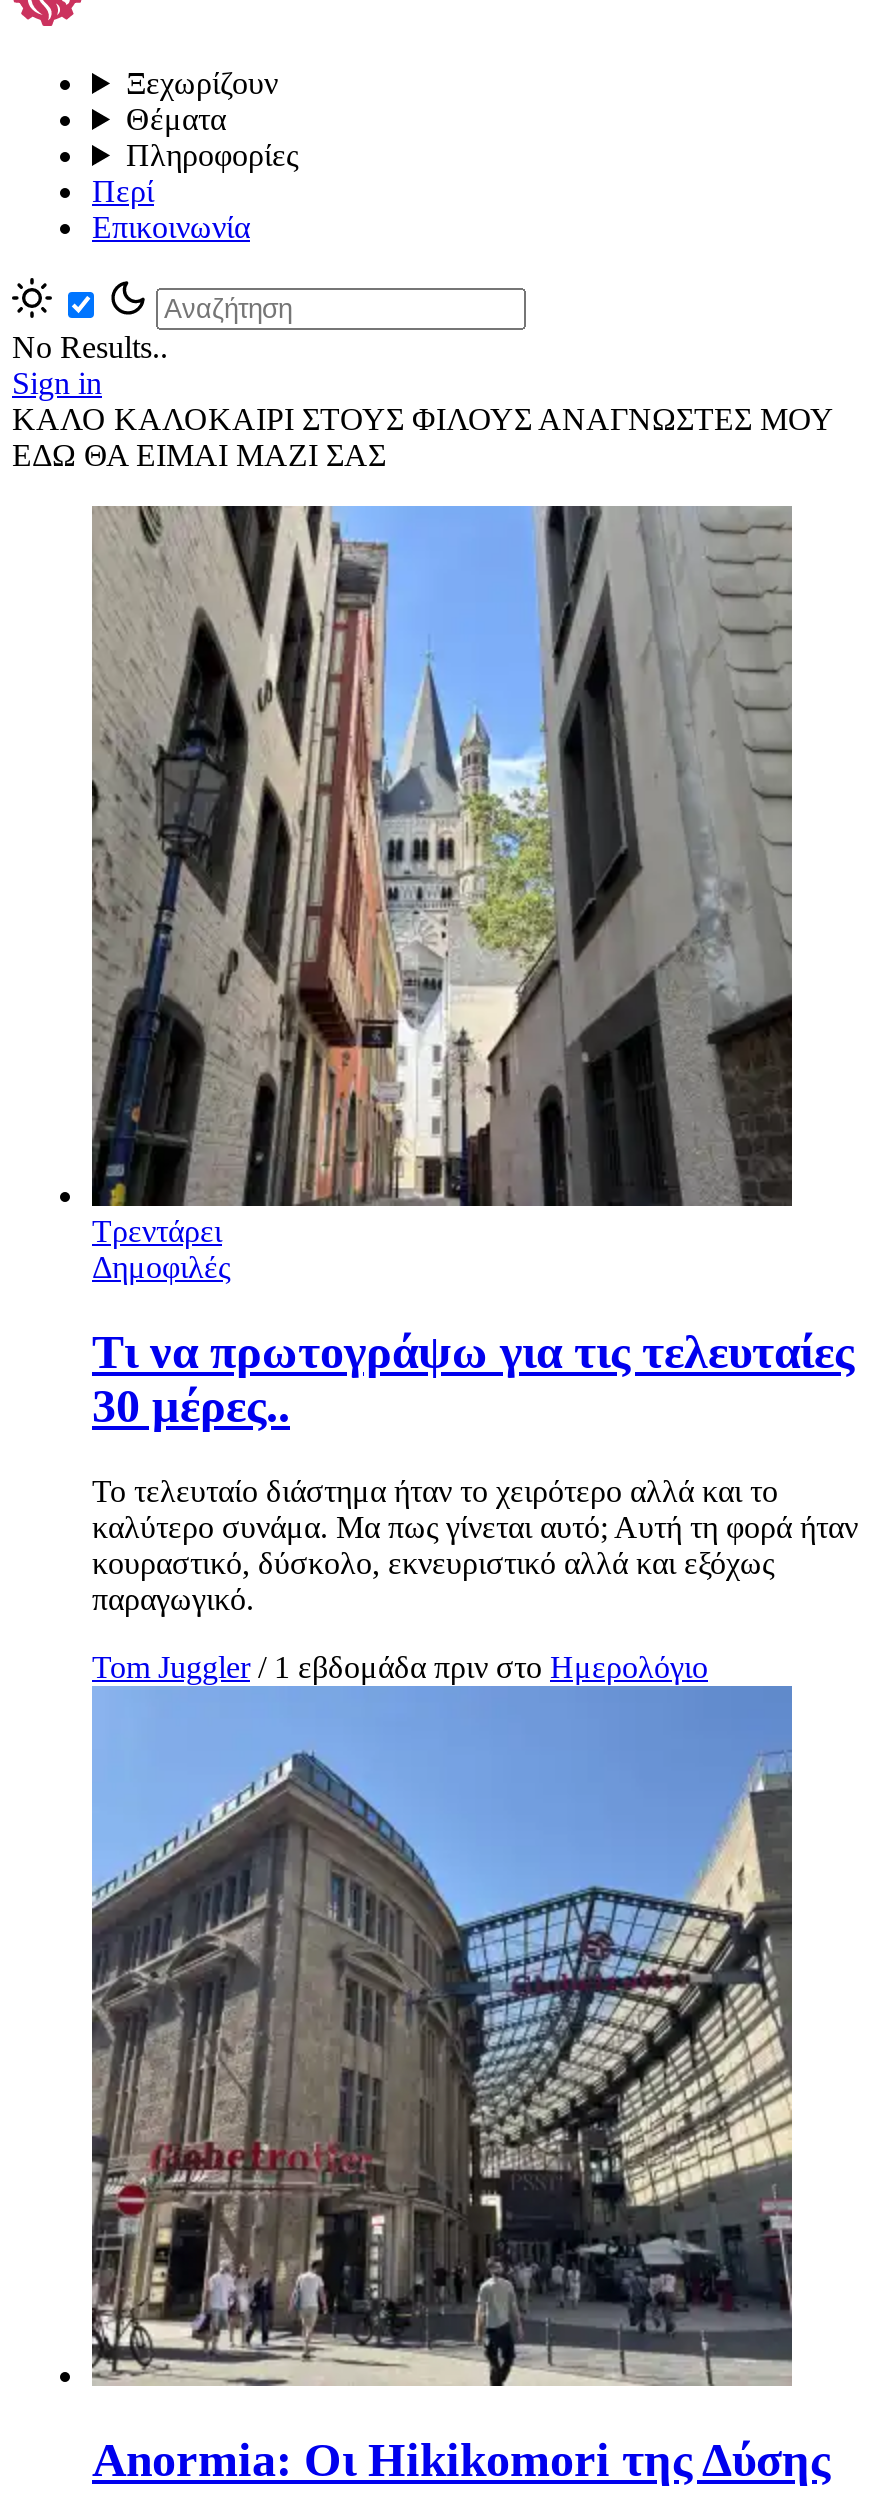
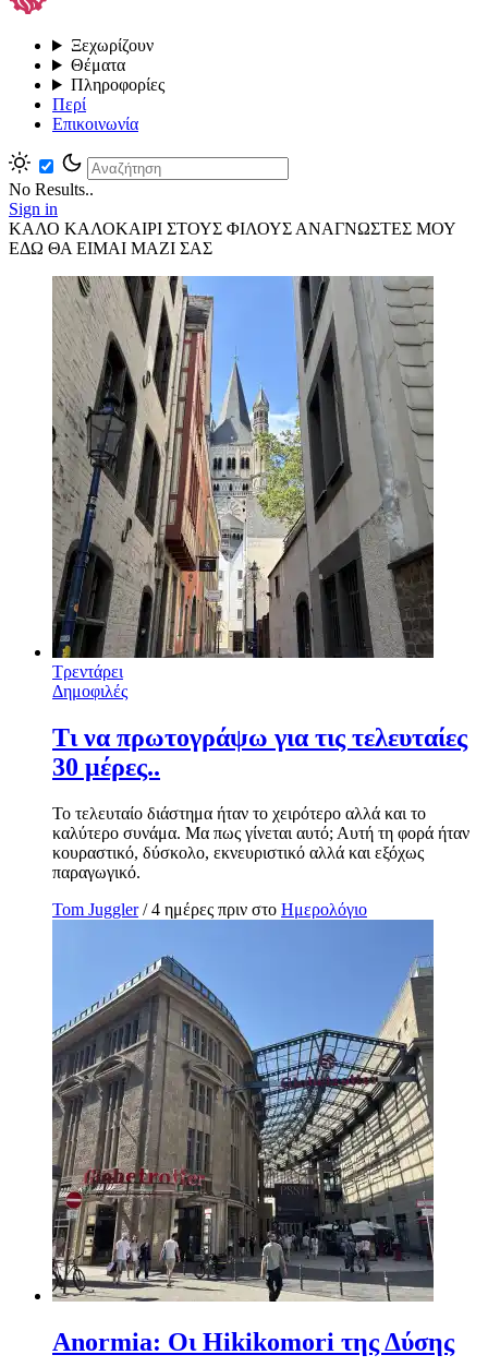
- Tom Juggler / 1 εβδομάδα πριν στο Ημερολόγιο
+ Tom Juggler / 4 ημέρες πριν στο Ημερολόγιο
